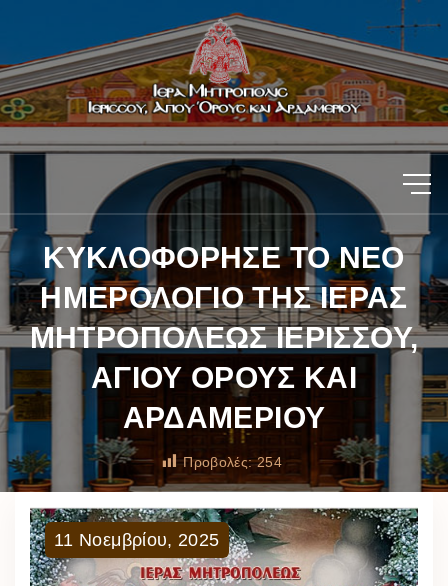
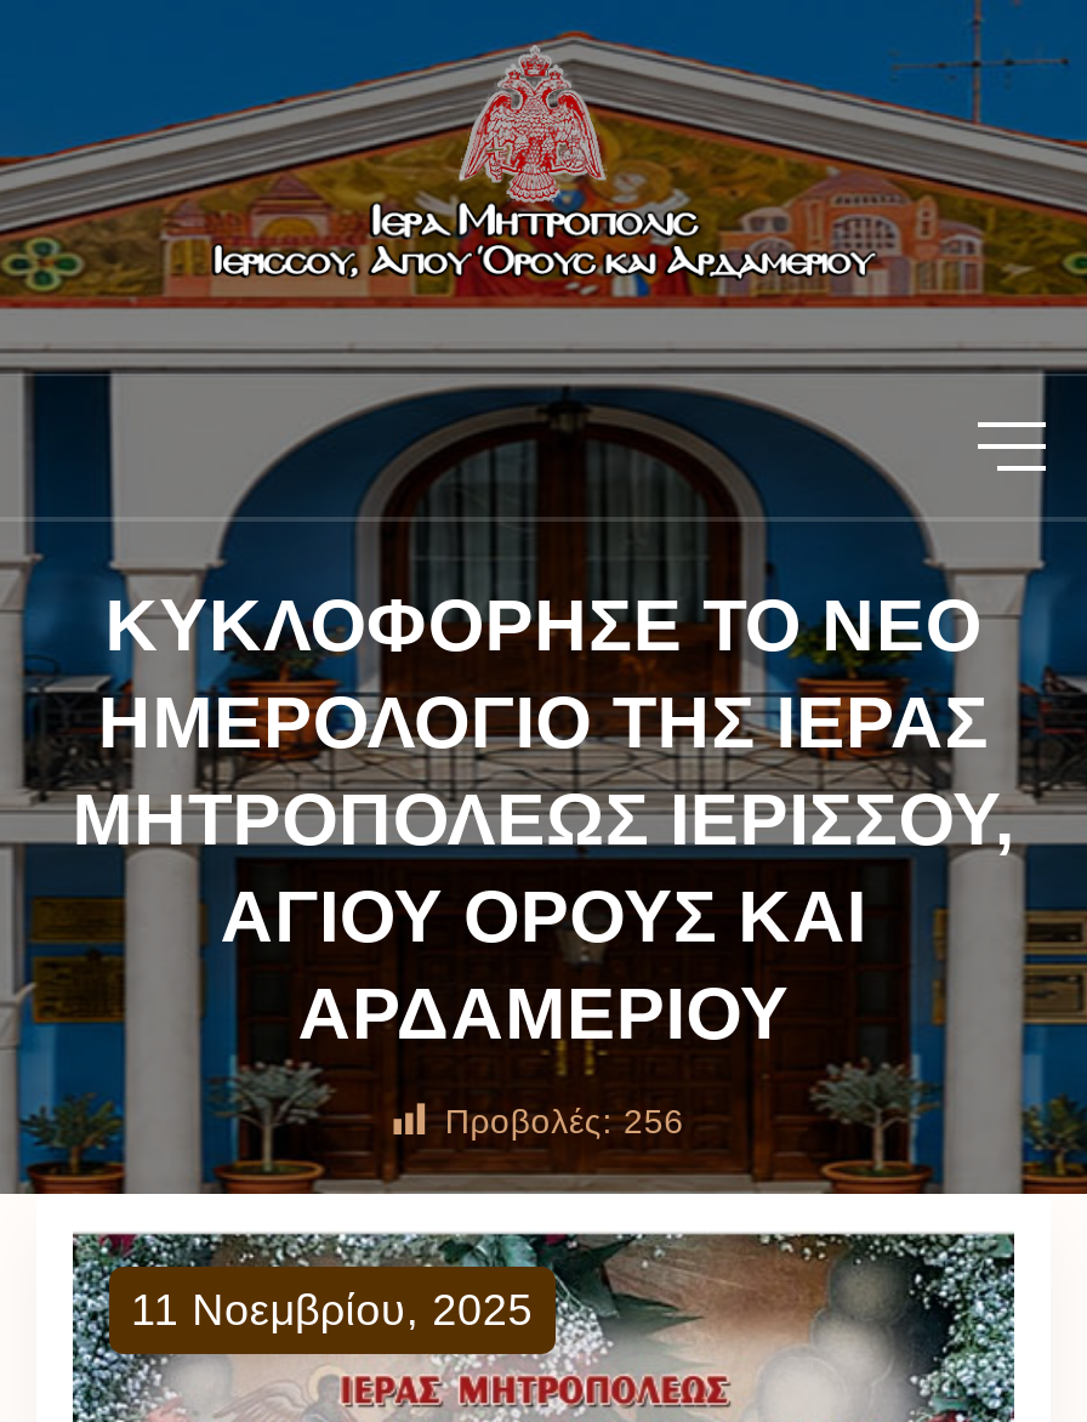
- Προβολές: 254
+ Προβολές: 256
